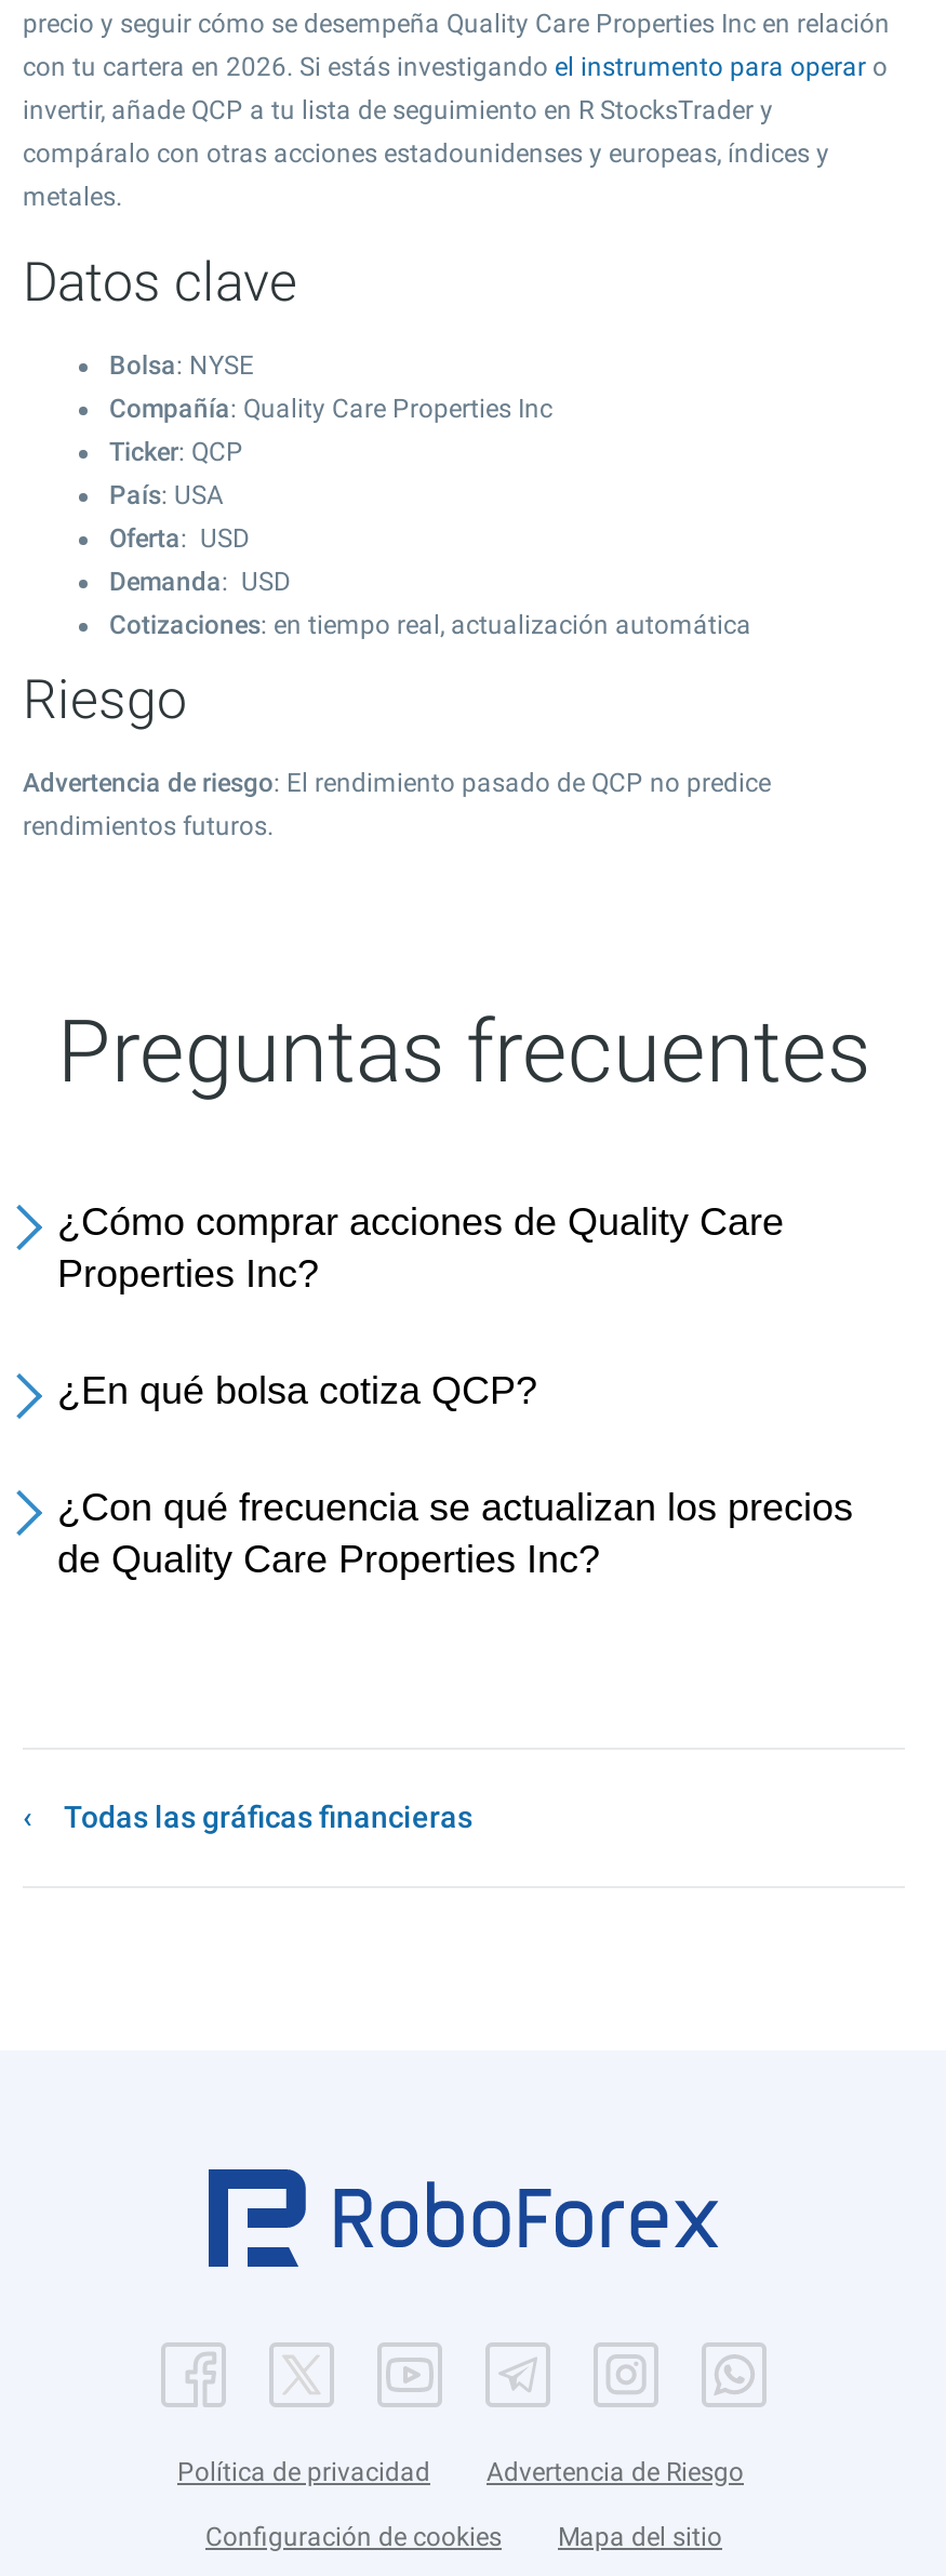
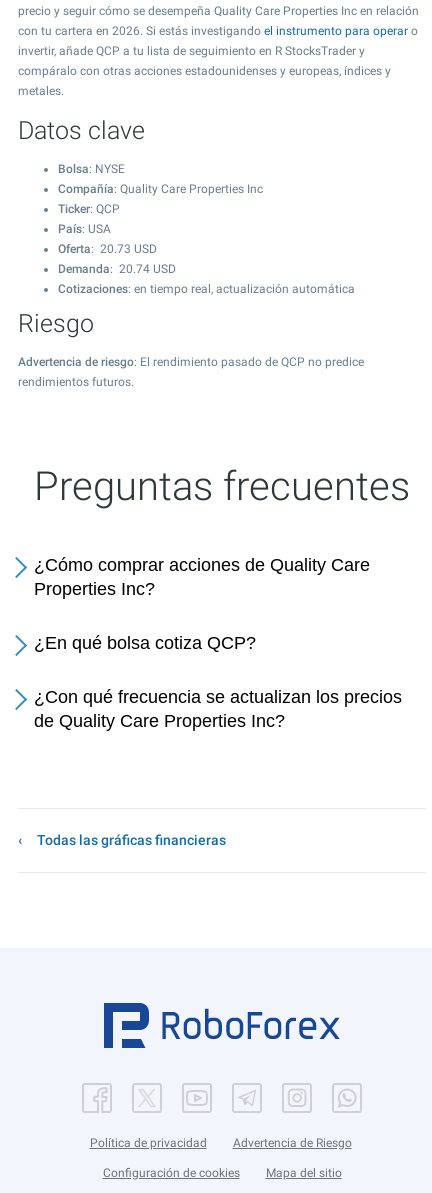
- Oferta: USD
- Demanda: USD
+ Oferta: 20.73 USD
+ Demanda: 20.74 USD
